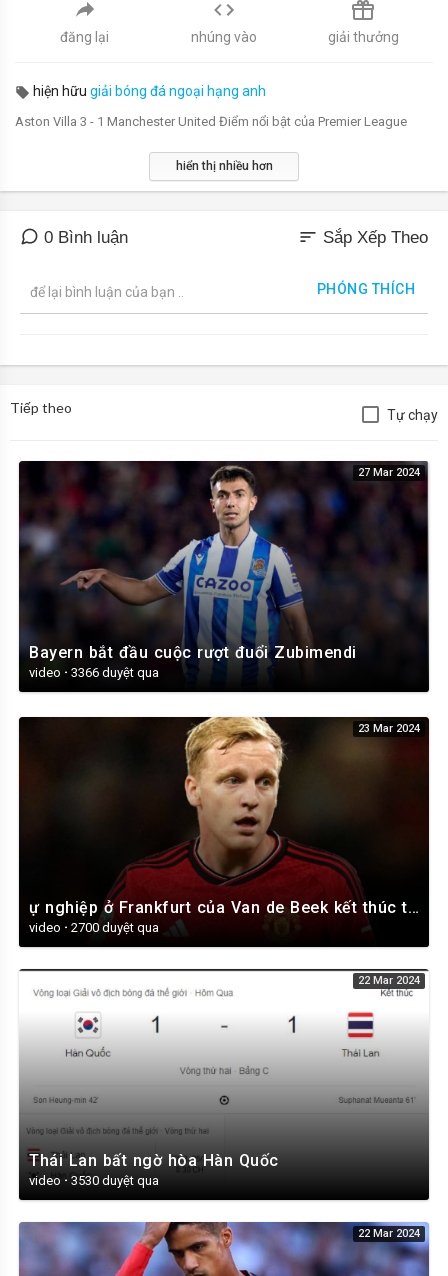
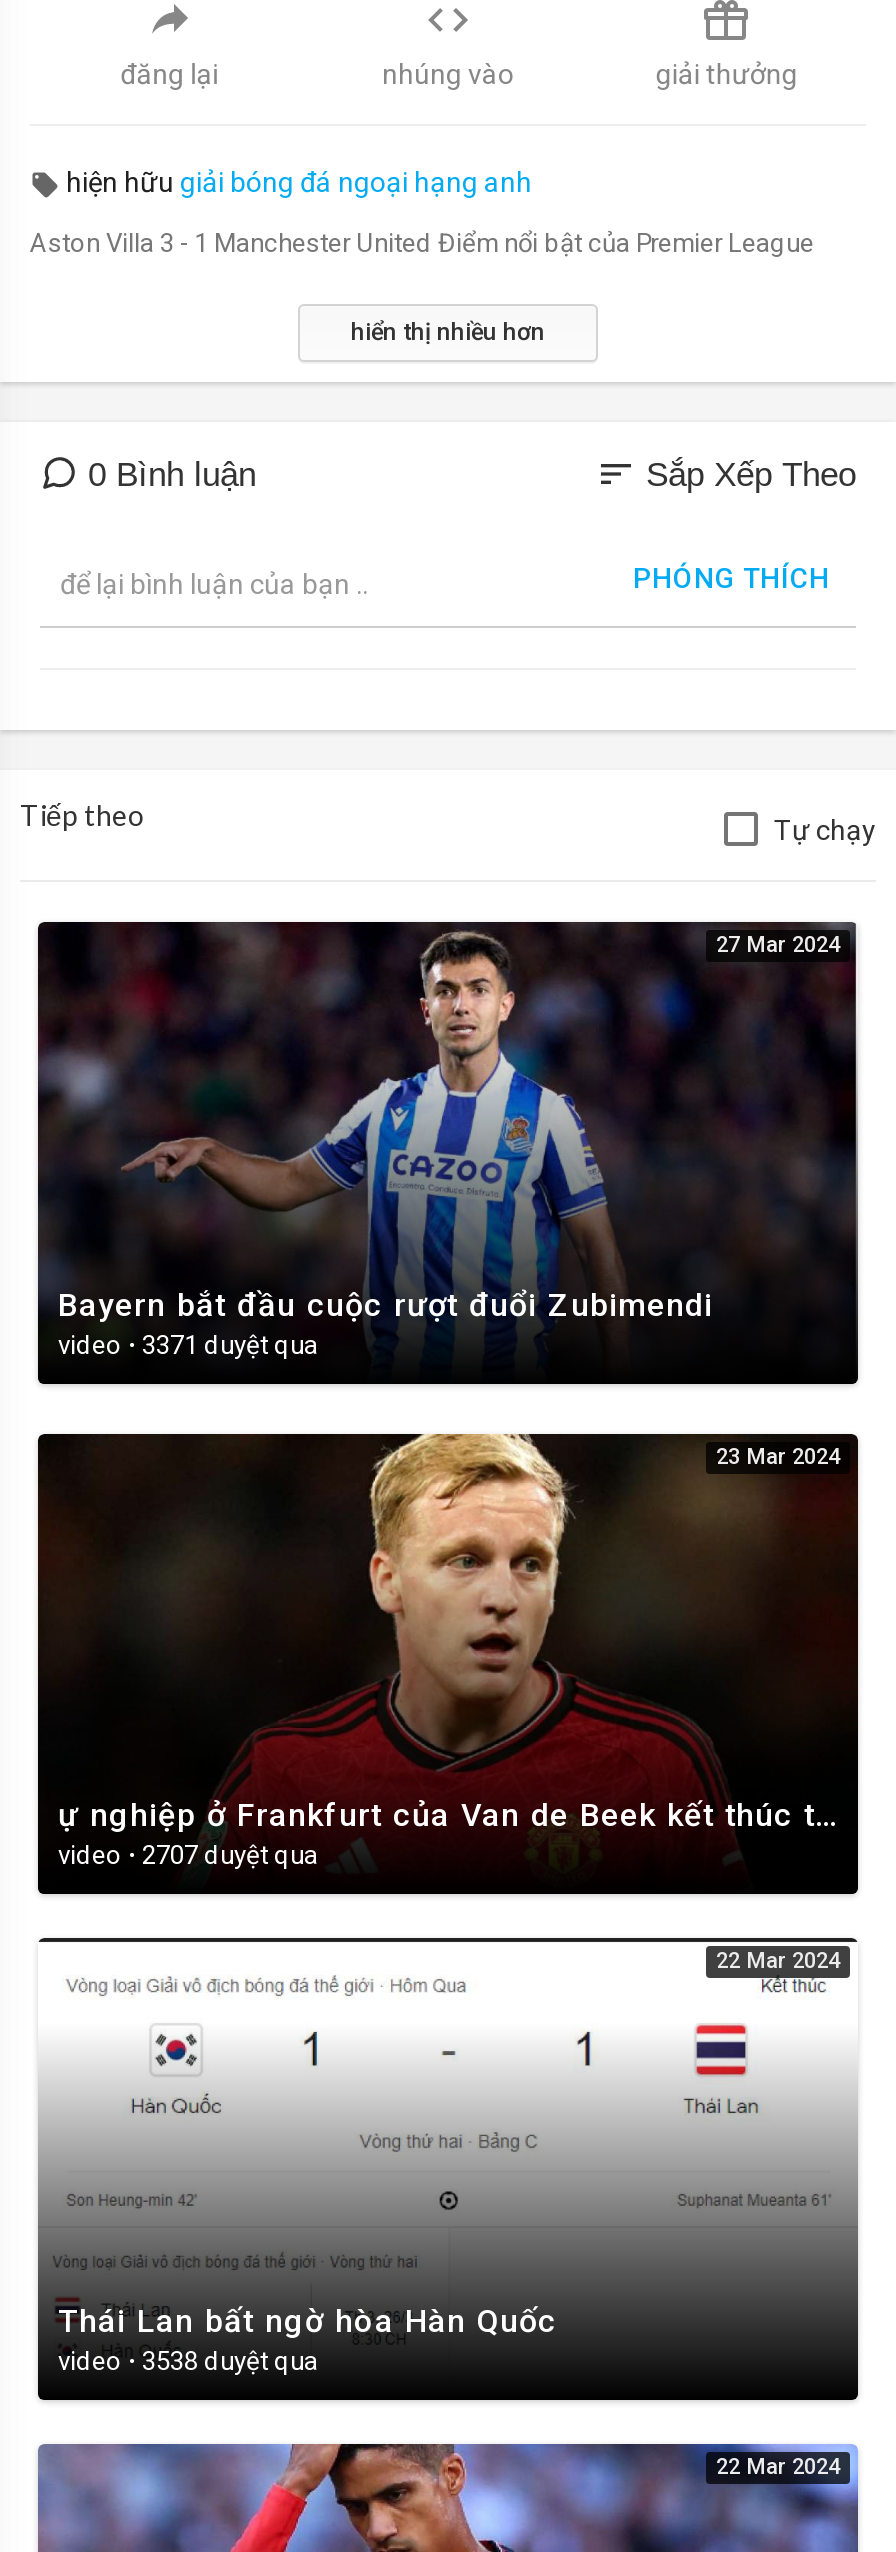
- video · 3366 duyệt qua
+ video · 3371 duyệt qua

- video · 2700 duyệt qua
+ video · 2707 duyệt qua

- video · 3530 duyệt qua
+ video · 3538 duyệt qua
